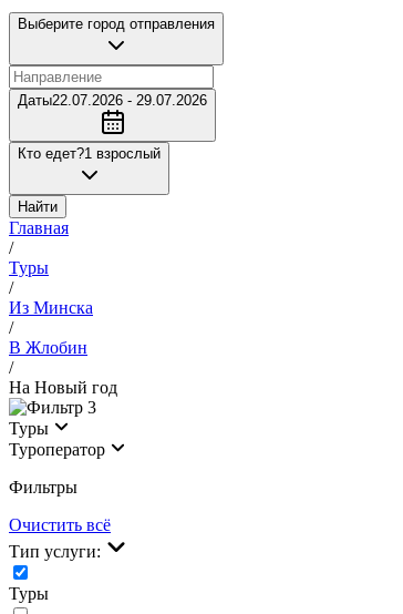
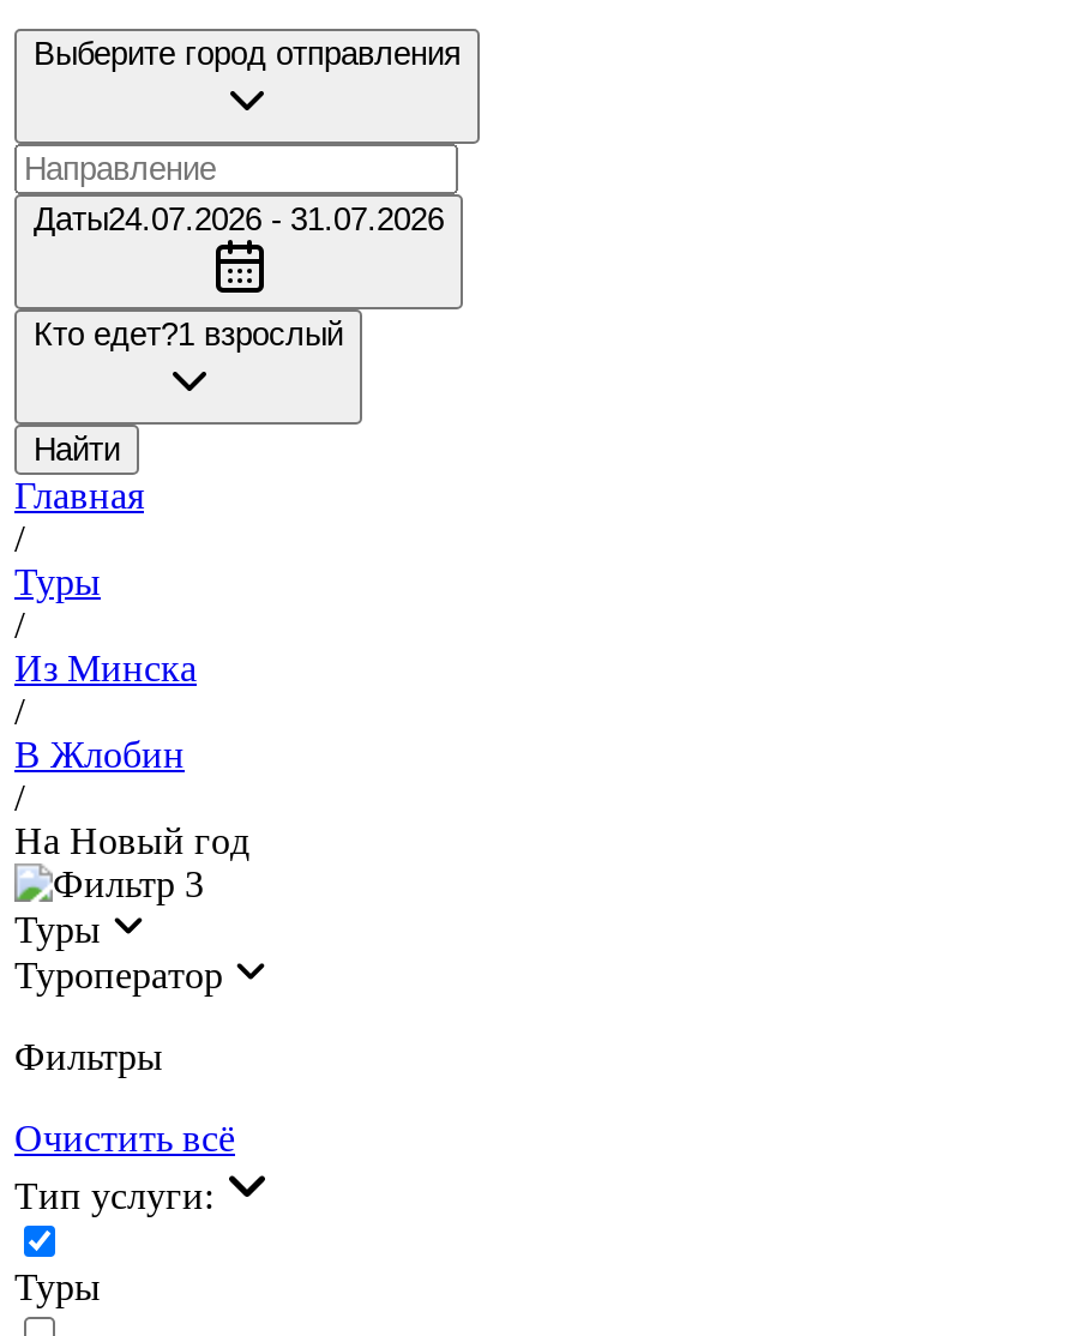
- Даты22.07.2026 - 29.07.2026
+ Даты24.07.2026 - 31.07.2026
